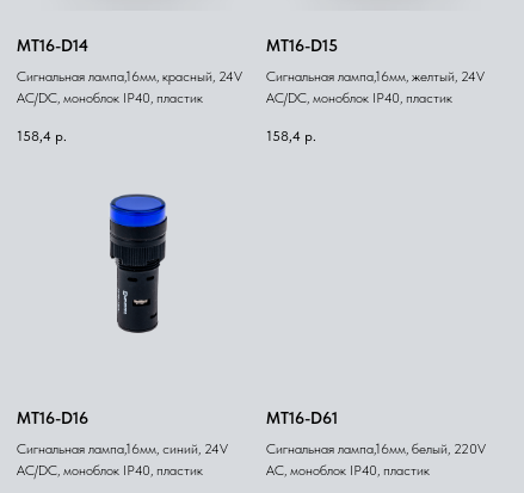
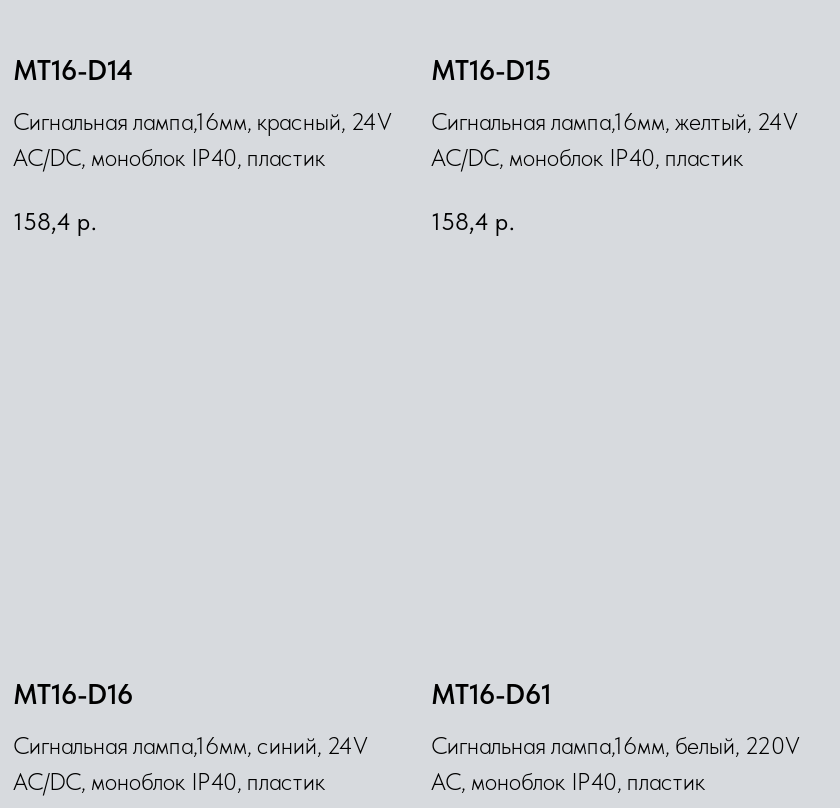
- [image]
